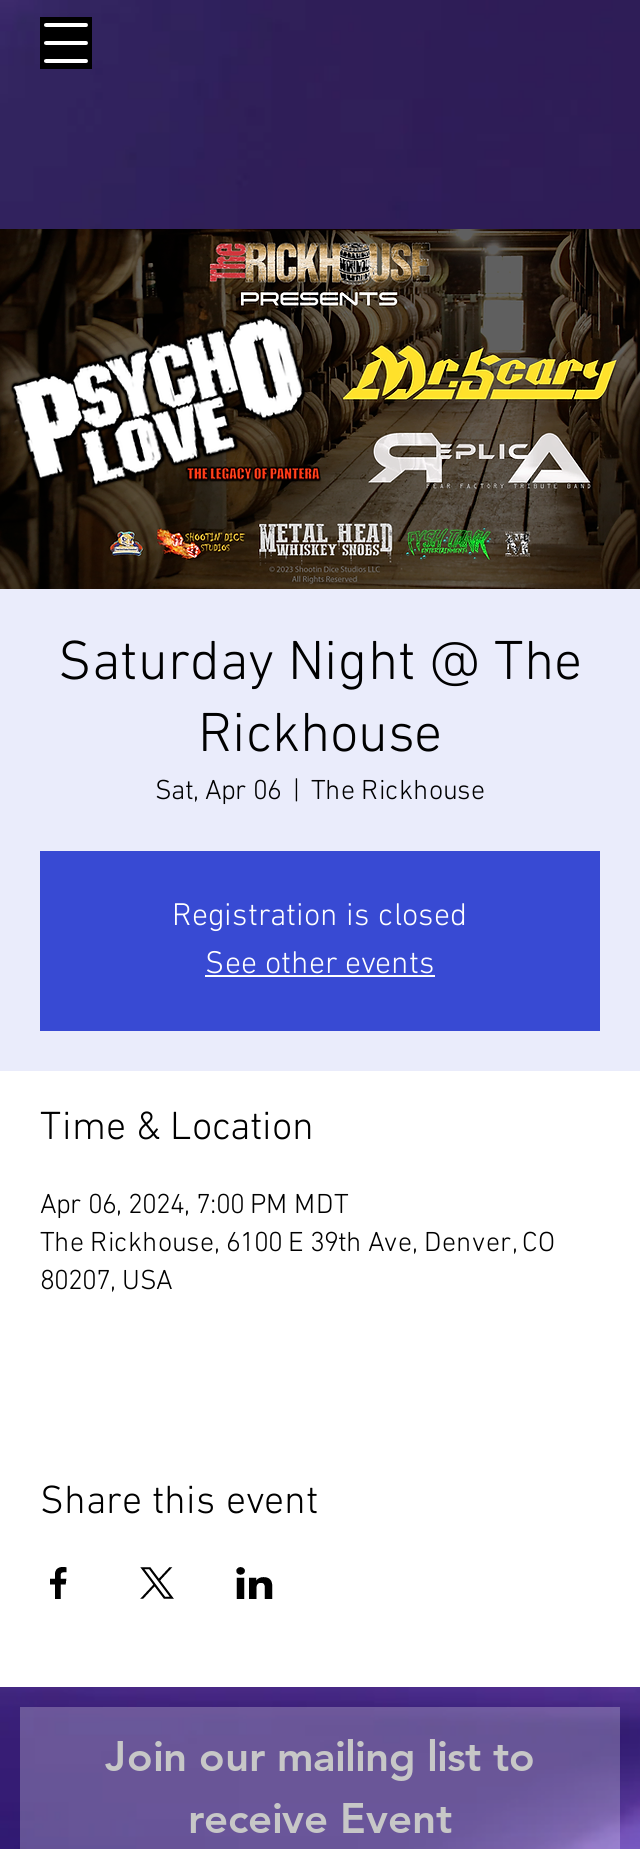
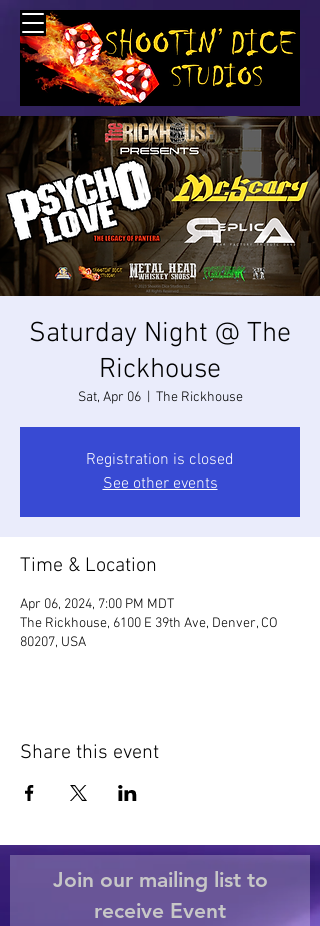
+ [image]
